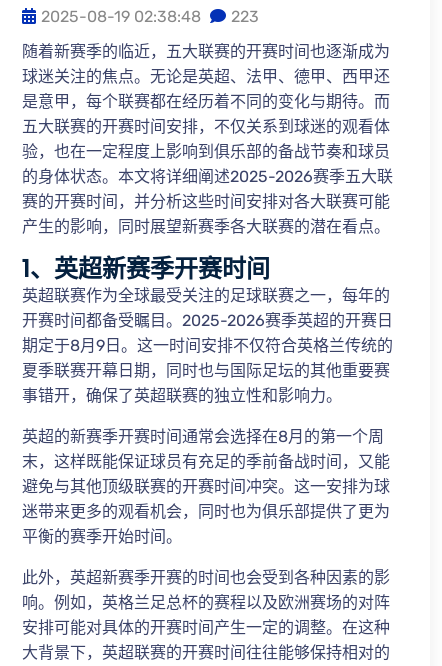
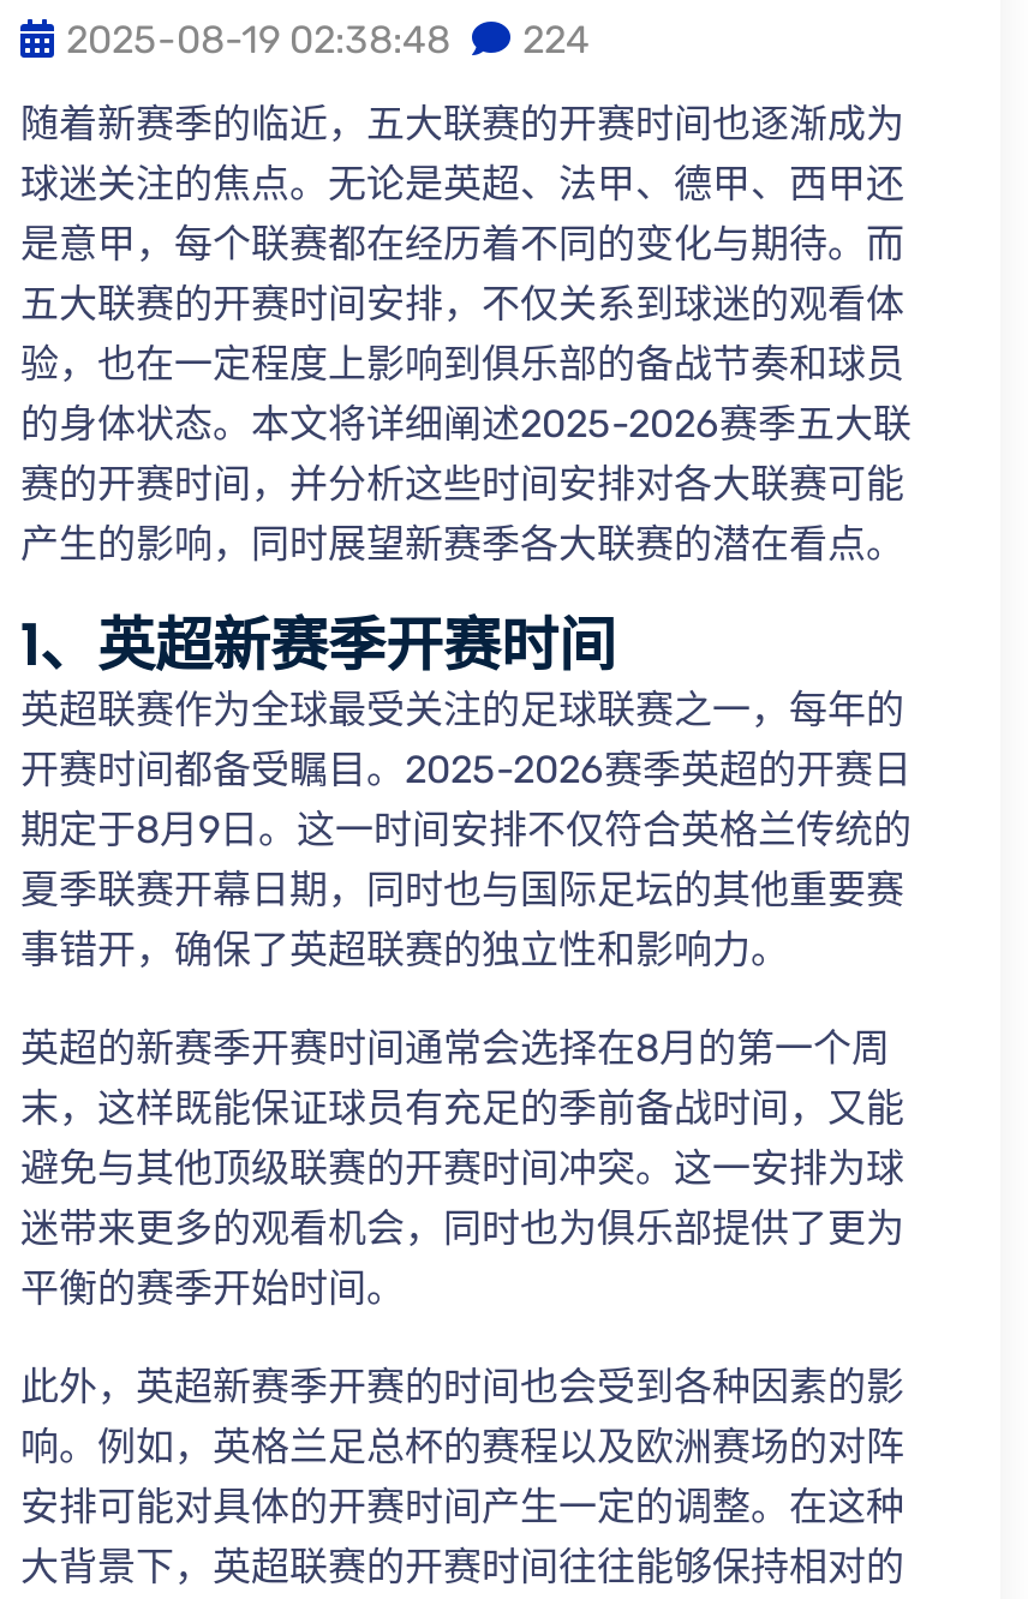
- 2025-08-19 02:38:48 223
+ 2025-08-19 02:38:48 224
